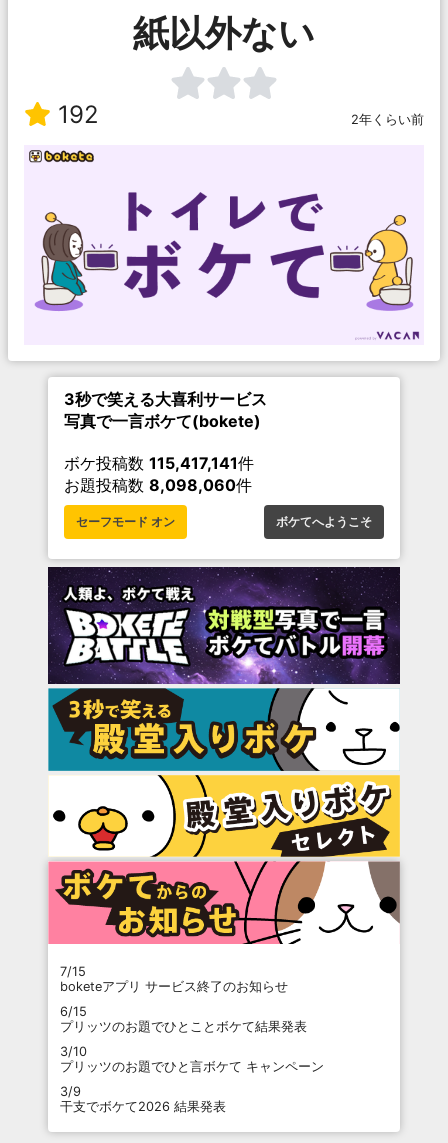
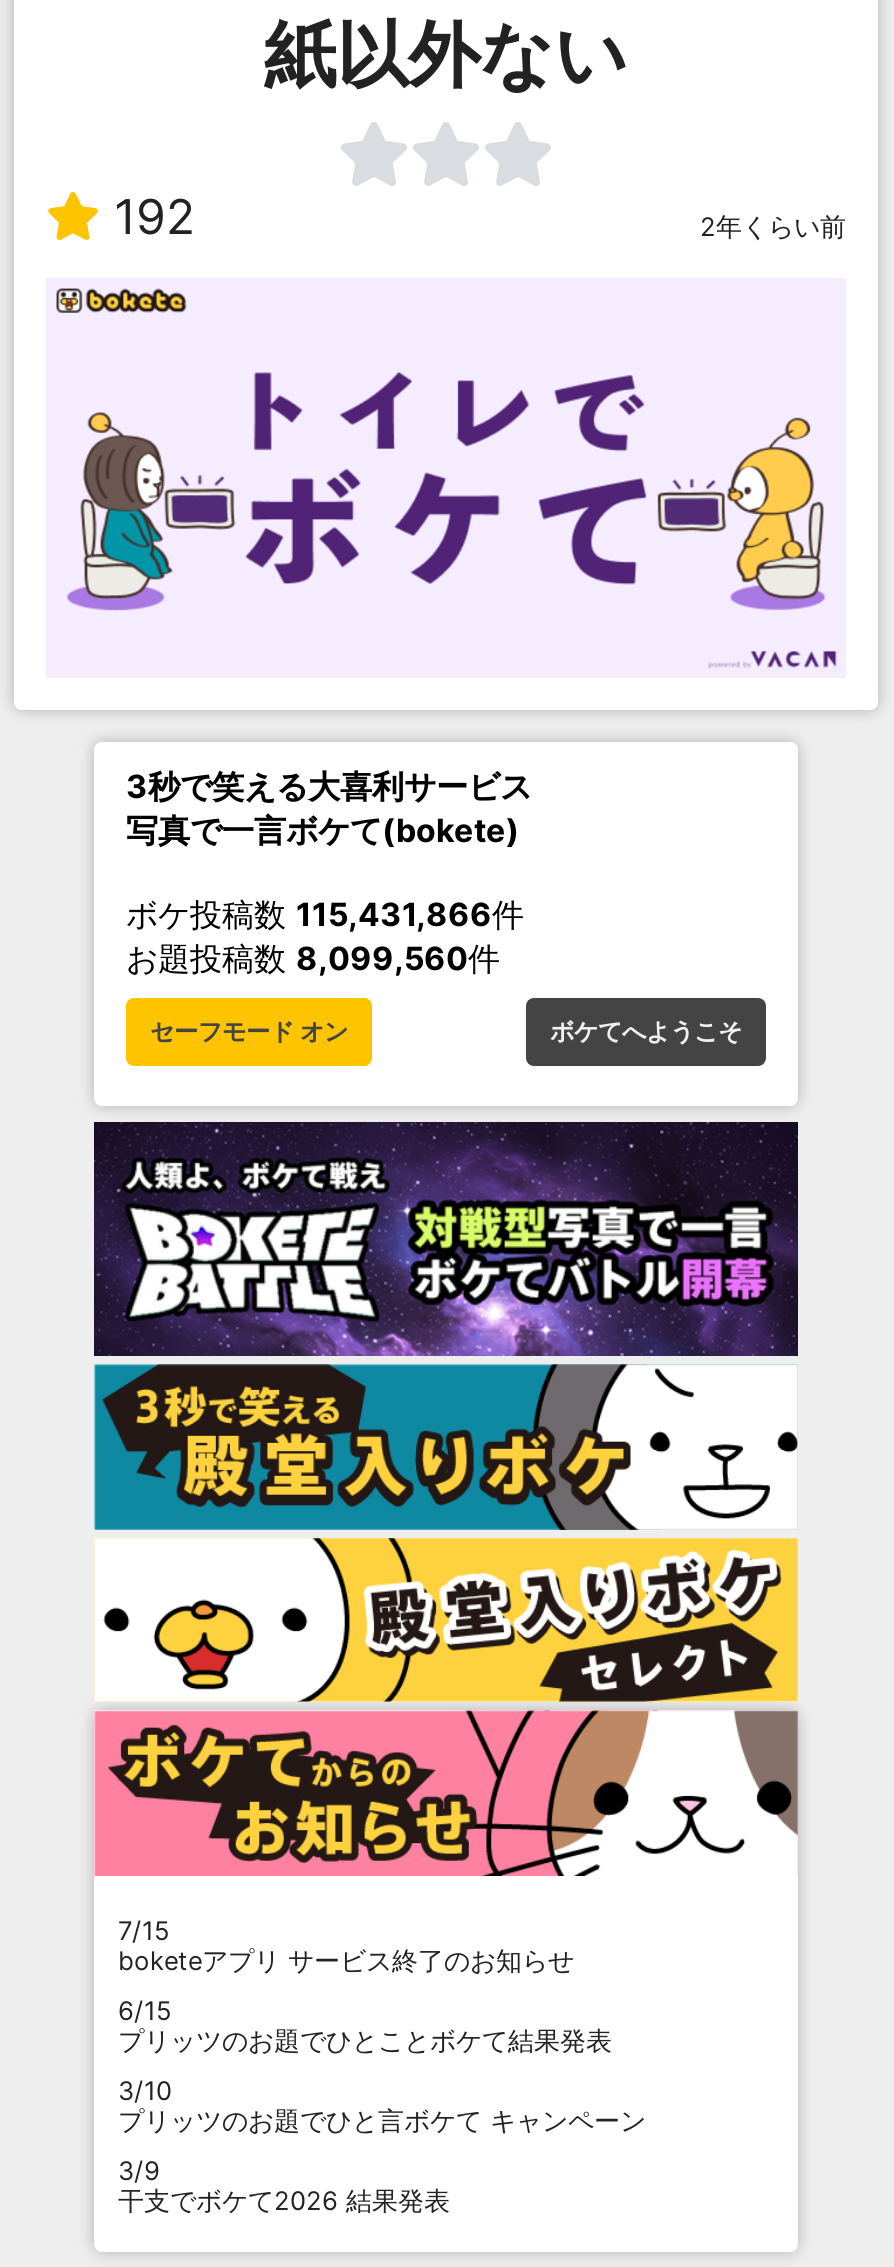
- ボケ投稿数115,417,141件
+ ボケ投稿数115,431,866件

- お題投稿数8,098,060件
+ お題投稿数8,099,560件
